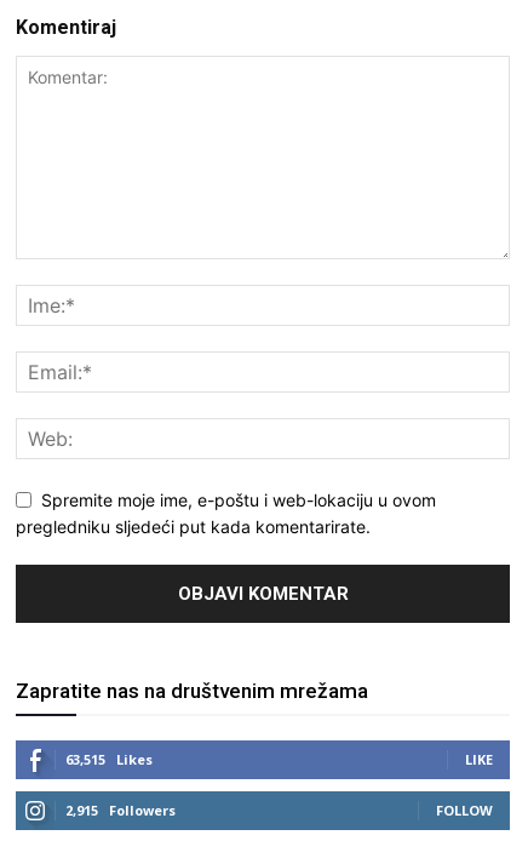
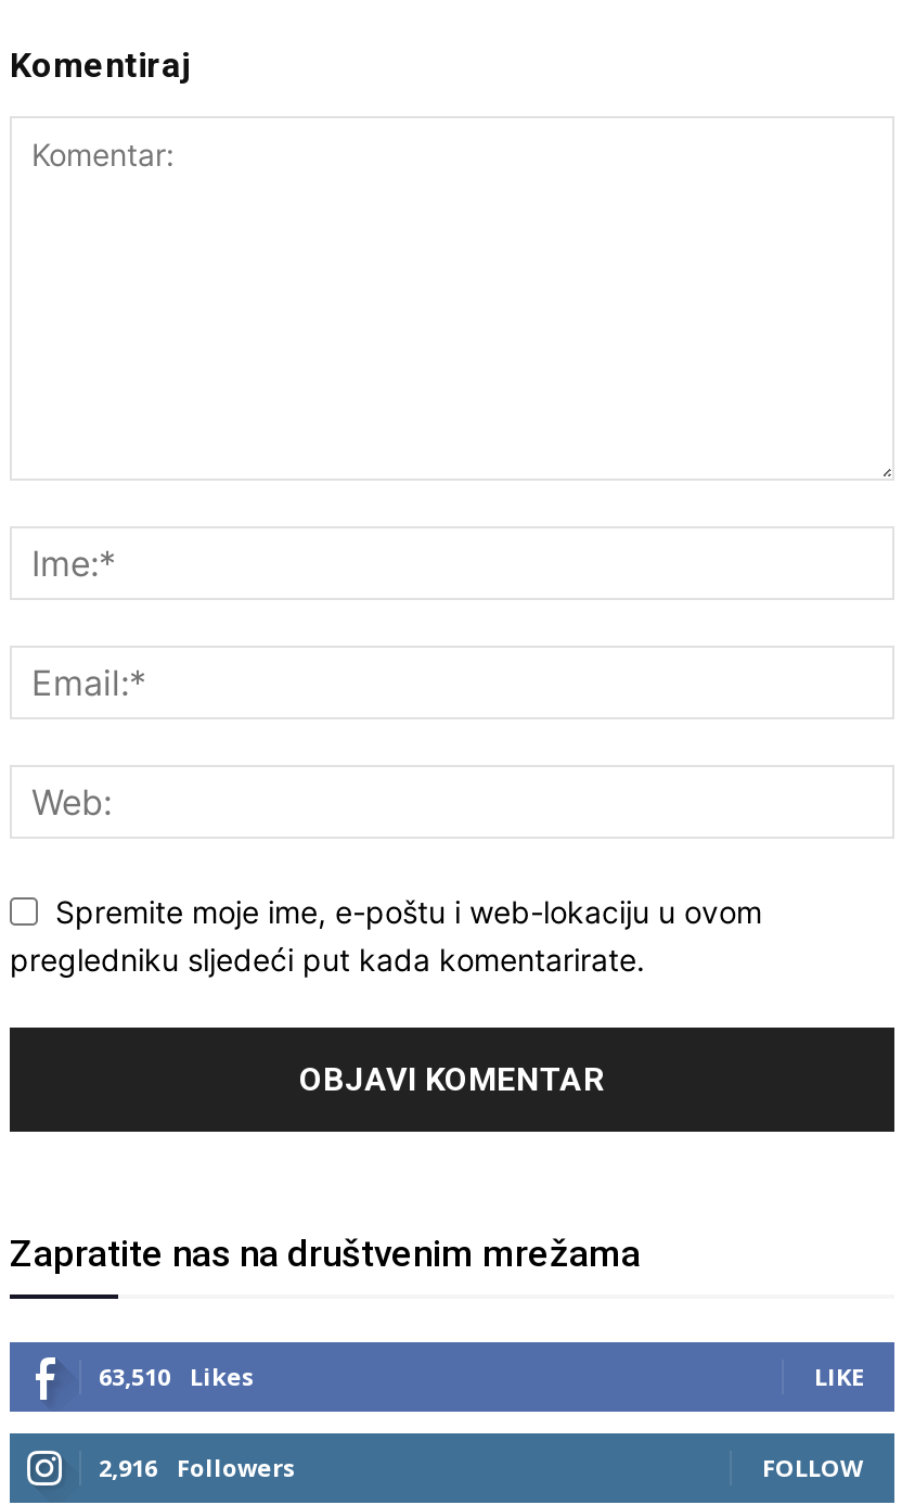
- 63,515 Likes
+ 63,510 Likes

- 2,915 Followers
+ 2,916 Followers
